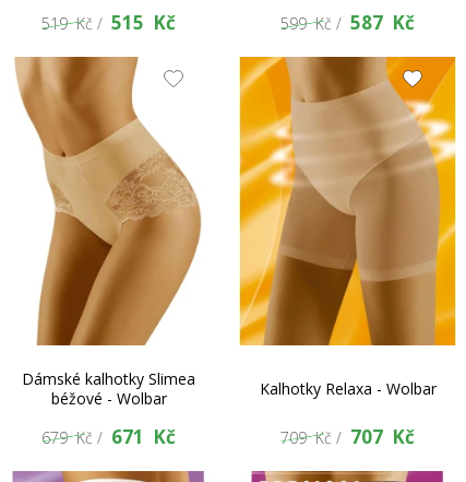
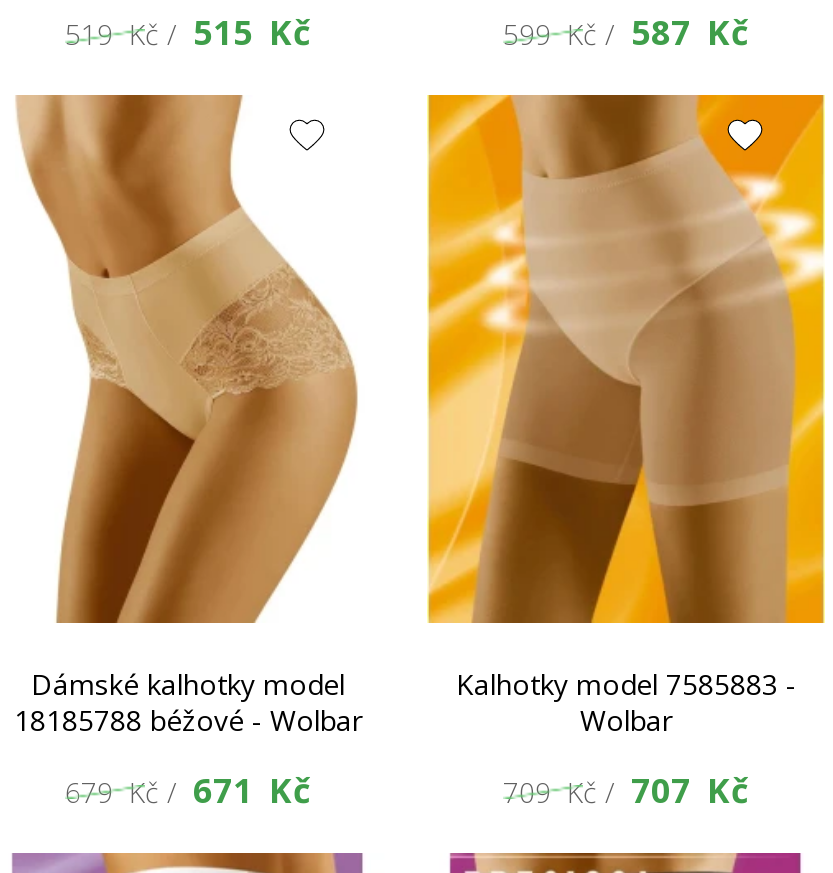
- Dámské kalhotky Slimea
- béžové - Wolbar
+ Dámské kalhotky model
+ 18185788 béžové - Wolbar

- Kalhotky Relaxa - Wolbar
+ Kalhotky model 7585883 -
+ Wolbar
